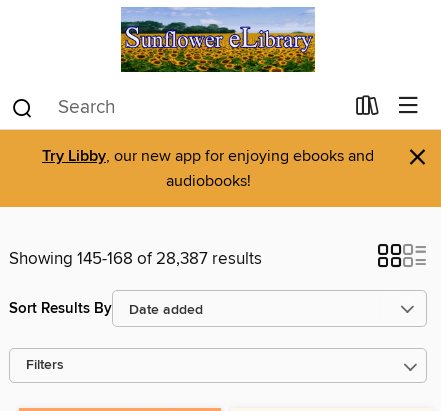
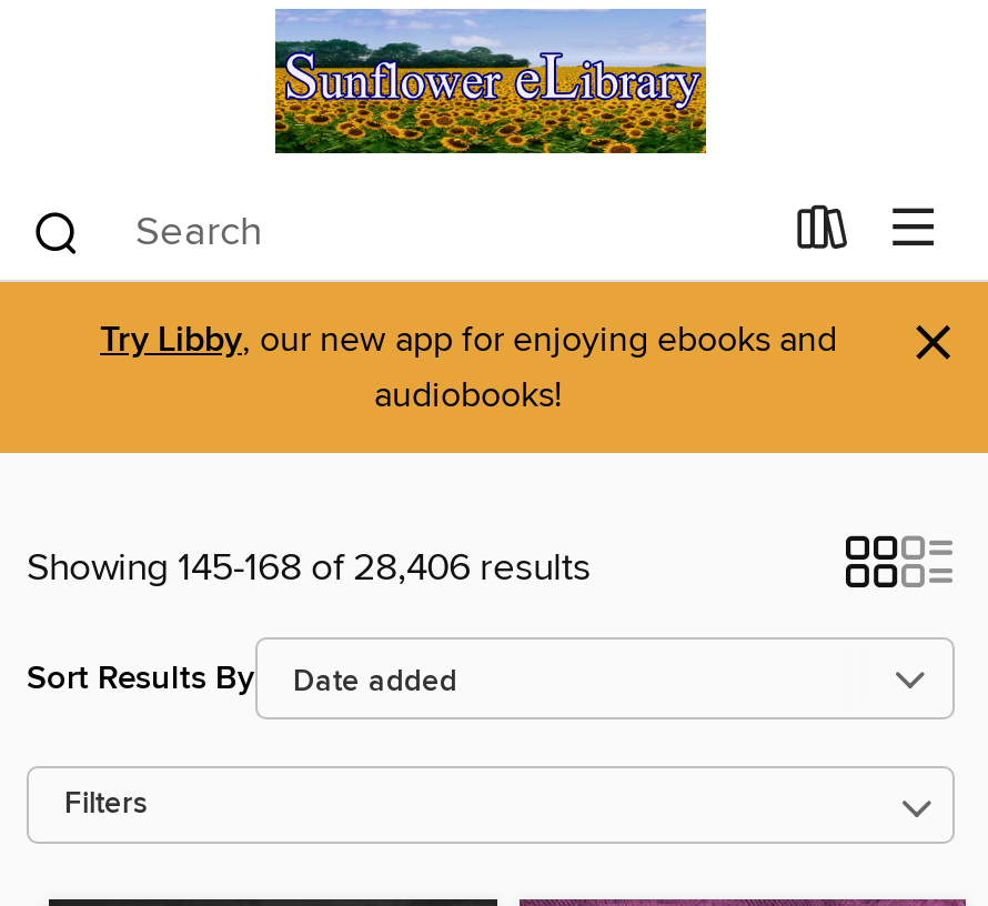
- Showing 145-168 of 28,387 results
+ Showing 145-168 of 28,406 results
